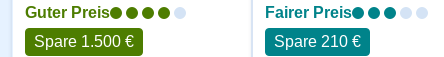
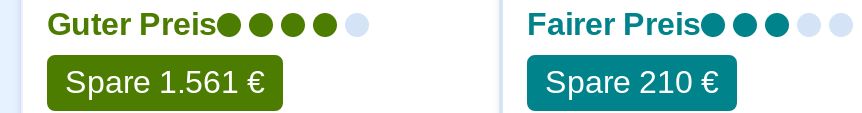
- Spare 1.500 €
+ Spare 1.561 €
